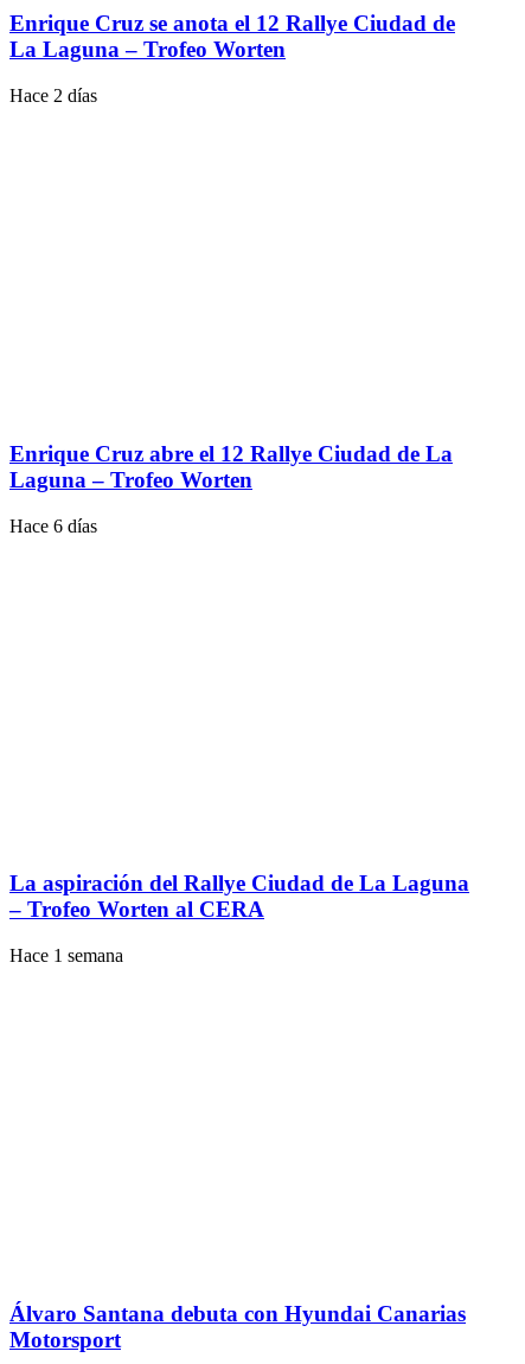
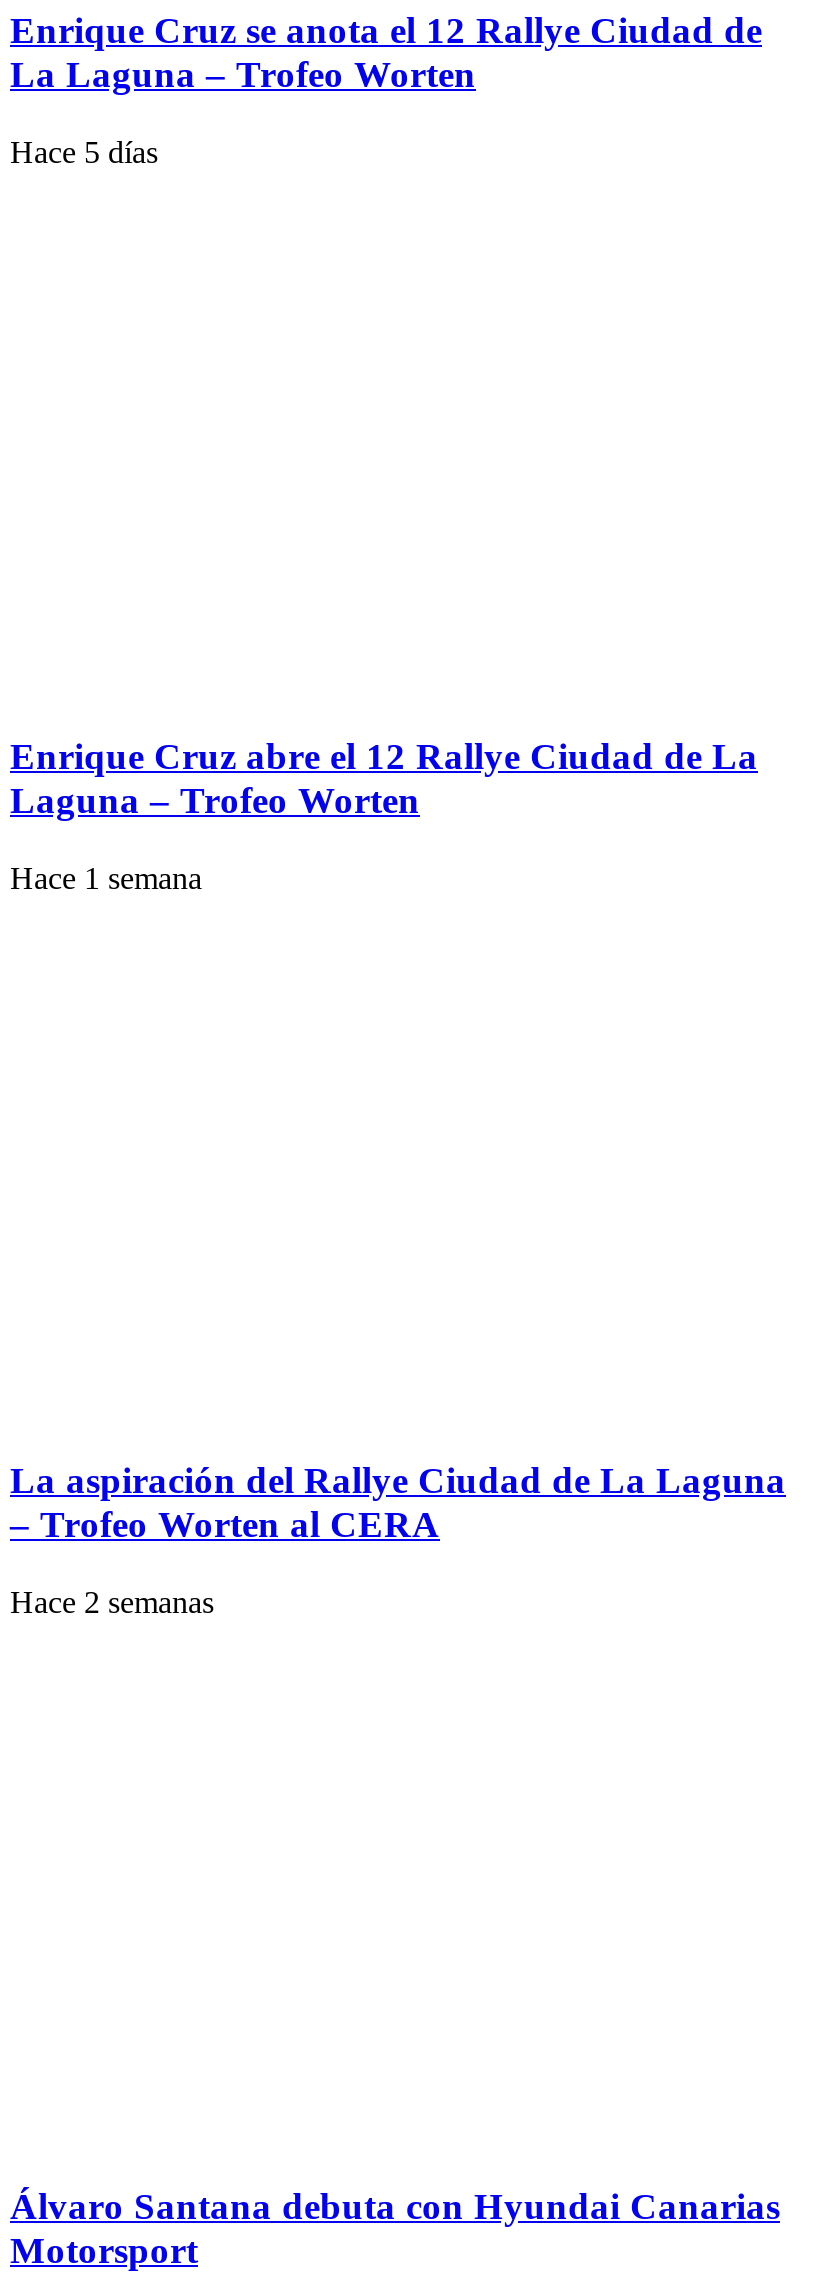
- Hace 2 días
+ Hace 5 días

- Hace 6 días
+ Hace 1 semana

- Hace 1 semana
+ Hace 2 semanas
